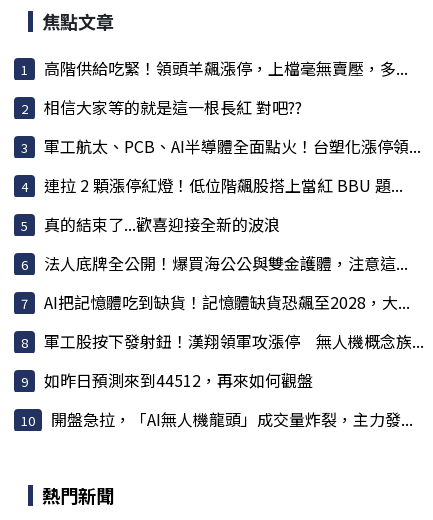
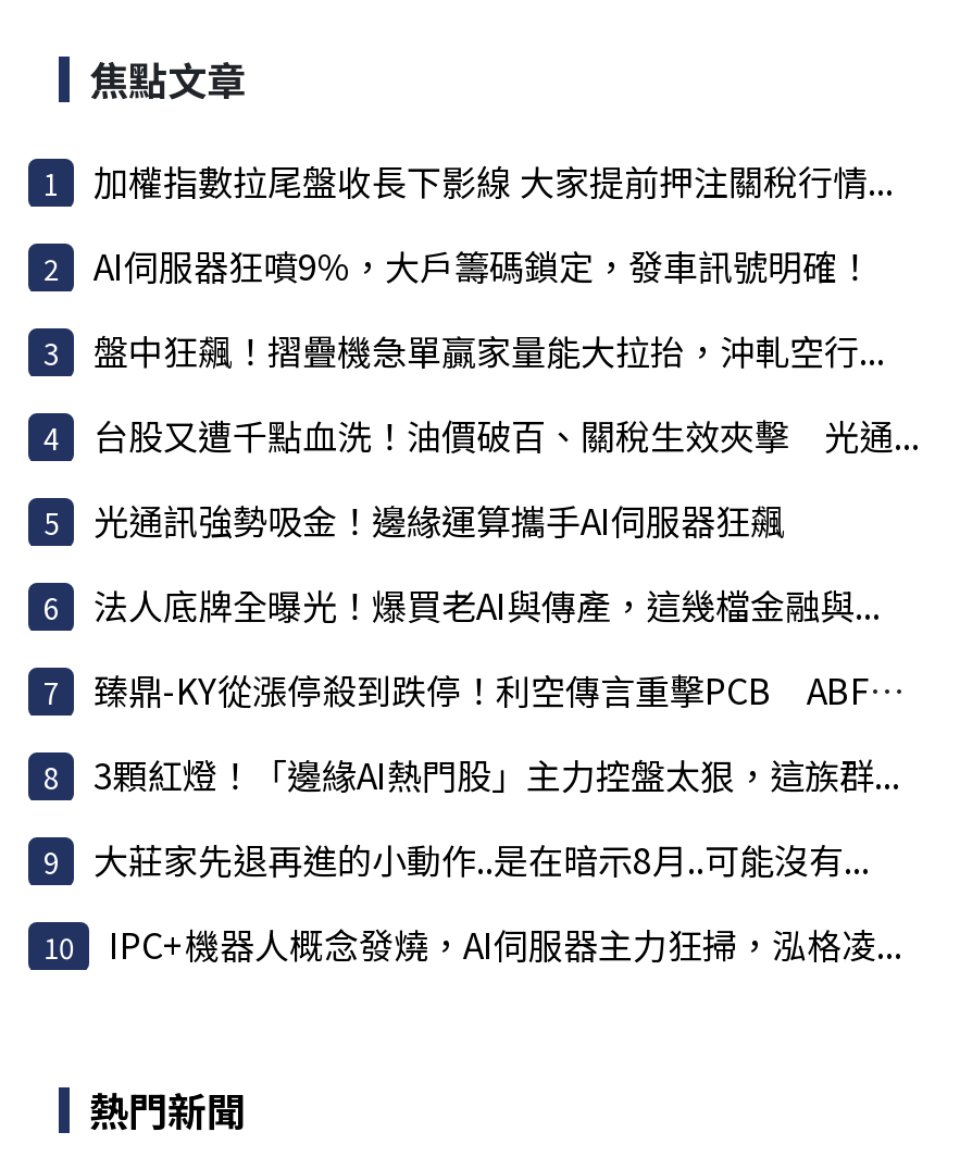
- 高階供給吃緊！領頭羊飆漲停，上檔毫無賣壓，多...
+ 加權指數拉尾盤收長下影線 大家提前押注關稅行情...

- 相信大家等的就是這一根長紅 對吧??
+ AI伺服器狂噴9%，大戶籌碼鎖定，發車訊號明確！

- 軍工航太、PCB、AI半導體全面點火！台塑化漲停領...
+ 盤中狂飆！摺疊機急單贏家量能大拉抬，沖軋空行...

- 連拉 2 顆漲停紅燈！低位階飆股搭上當紅 BBU 題...
+ 台股又遭千點血洗！油價破百、關稅生效夾擊 光通...

- 真的結束了...歡喜迎接全新的波浪
+ 光通訊強勢吸金！邊緣運算攜手AI伺服器狂飆

- 法人底牌全公開！爆買海公公與雙金護體，注意這...
+ 法人底牌全曝光！爆買老AI與傳產，這幾檔金融與...

- AI把記憶體吃到缺貨！記憶體缺貨恐飆至2028，大...
+ 臻鼎-KY從漲停殺到跌停！利空傳言重擊PCB ABF載...

- 軍工股按下發射鈕！漢翔領軍攻漲停 無人機概念族...
+ 3顆紅燈！「邊緣AI熱門股」主力控盤太狠，這族群...

- 如昨日預測來到44512，再來如何觀盤
+ 大莊家先退再進的小動作..是在暗示8月..可能沒有...

- 開盤急拉，「AI無人機龍頭」成交量炸裂，主力發...
+ IPC+機器人概念發燒，AI伺服器主力狂掃，泓格凌...
